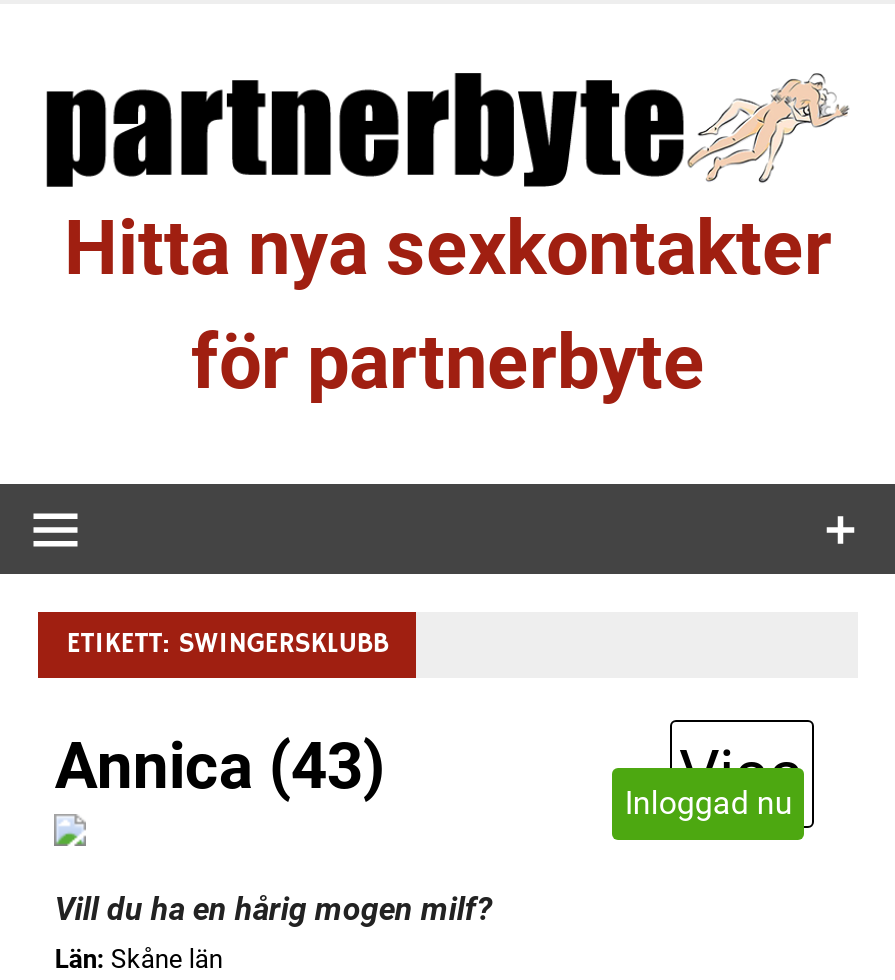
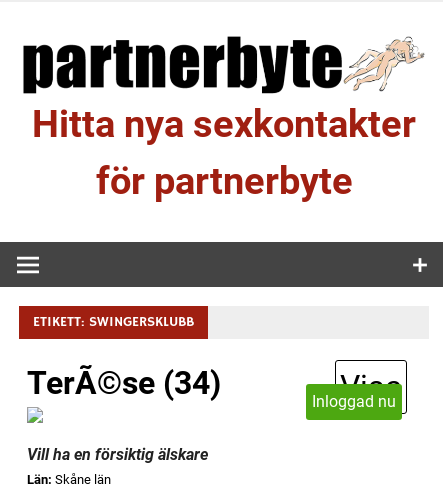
- Annica (43)
+ TerÃ©se (34)

- Vill du ha en hårig mogen milf?
+ Vill ha en försiktig älskare
